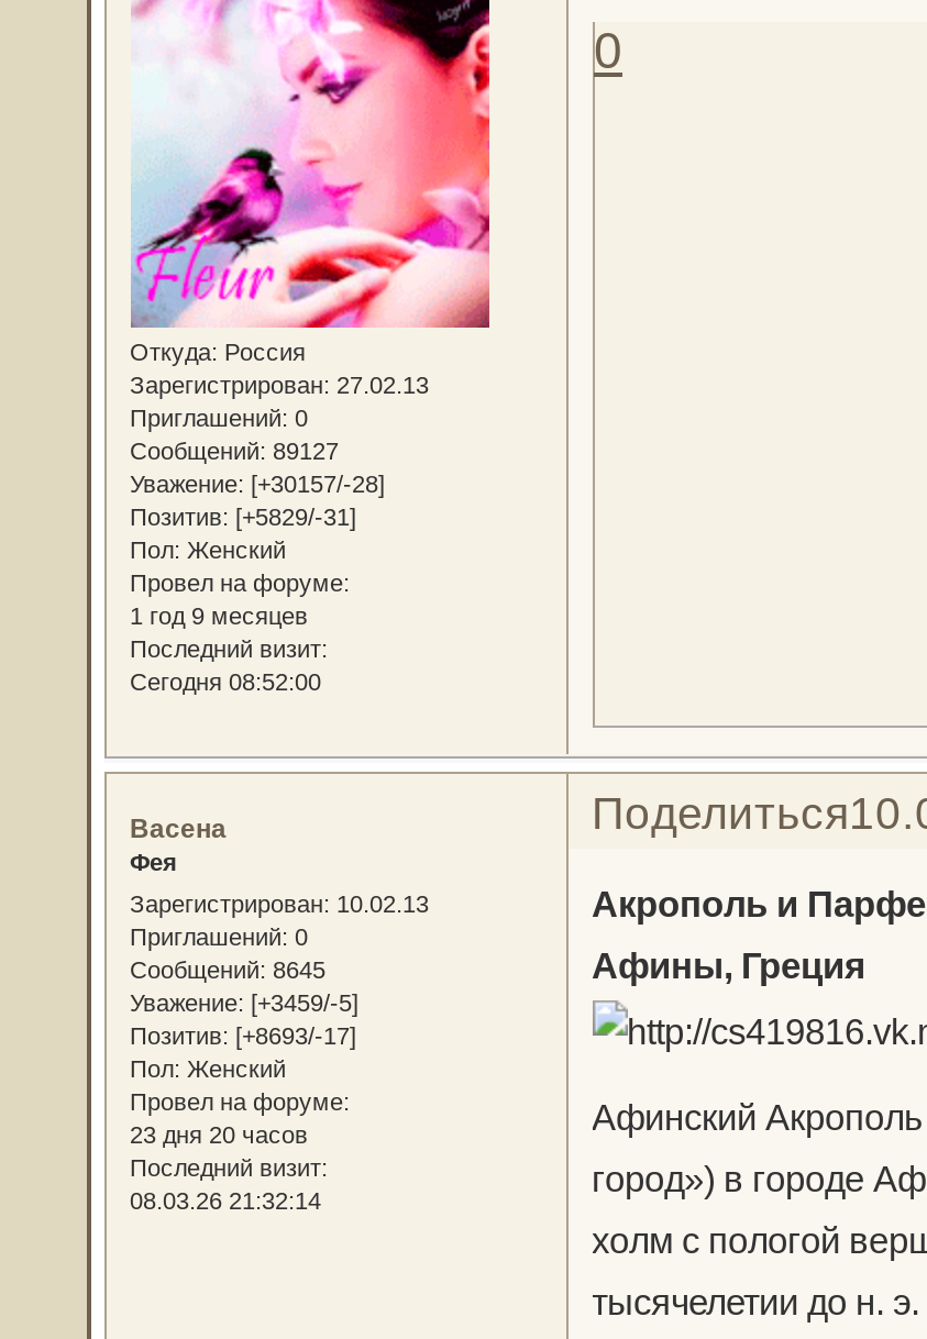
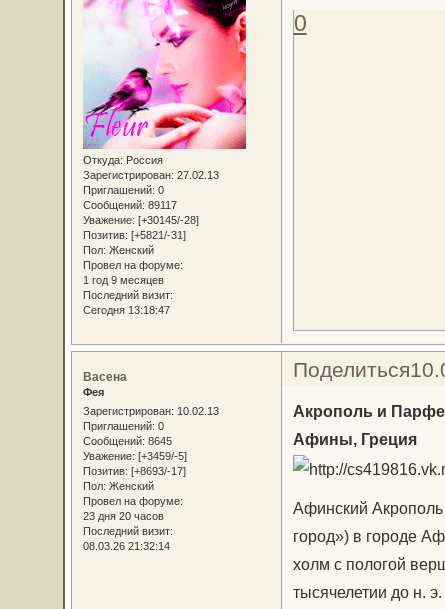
- Сообщений: 89127
+ Сообщений: 89117

- Уважение: [+30157/-28]
+ Уважение: [+30145/-28]

- Позитив: [+5829/-31]
+ Позитив: [+5821/-31]

- Сегодня 08:52:00
+ Сегодня 13:18:47
